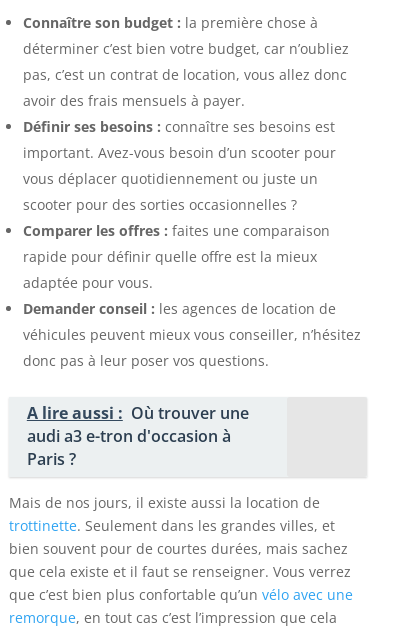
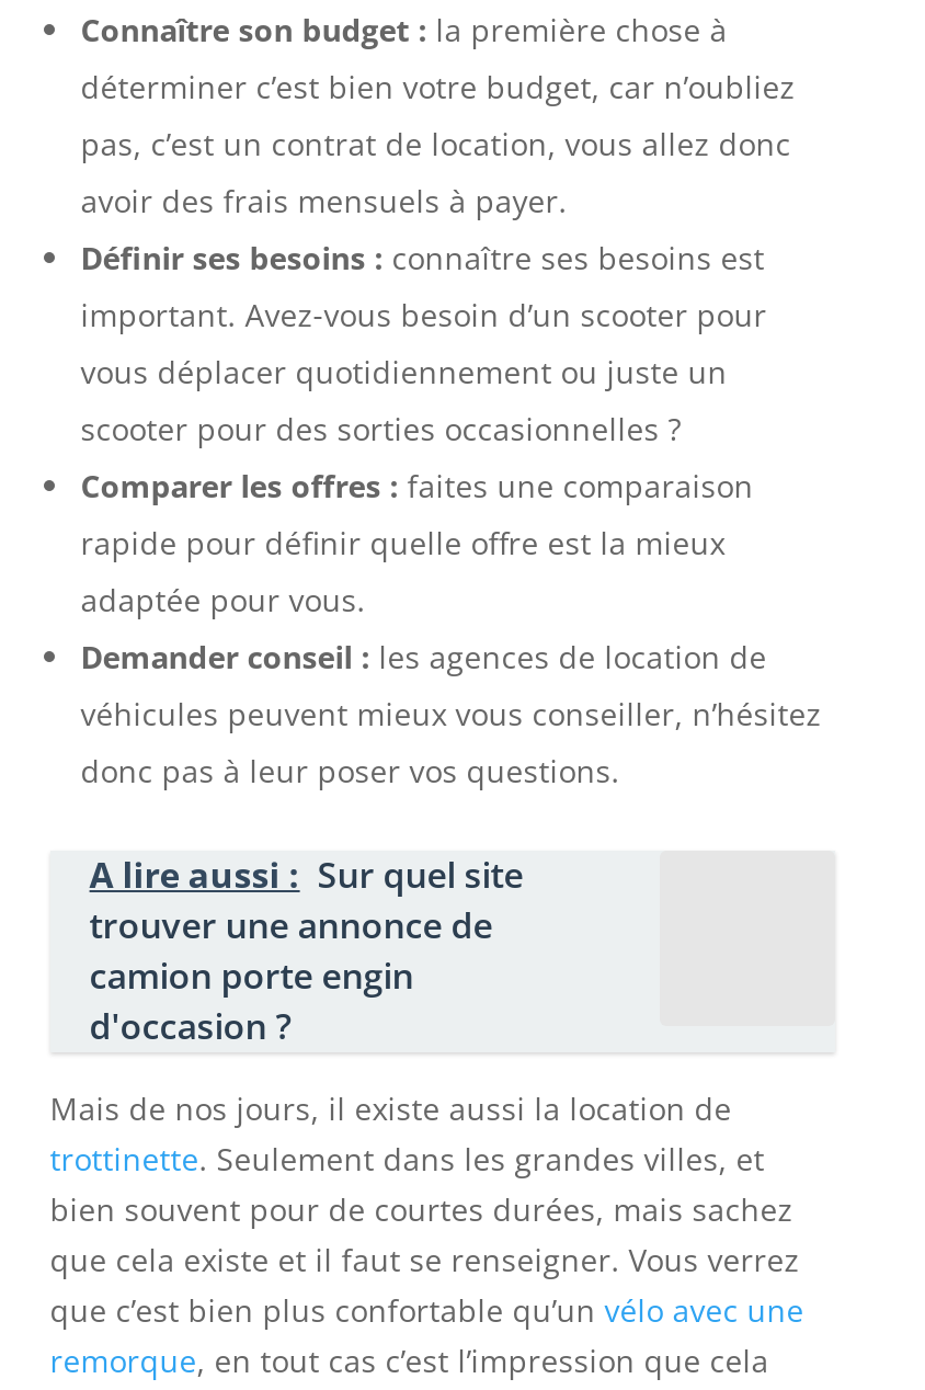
- A lire aussi : Où trouver une
- audi a3 e-tron d'occasion à
- Paris ?
+ A lire aussi : Sur quel site
+ trouver une annonce de
+ camion porte engin
+ d'occasion ?
